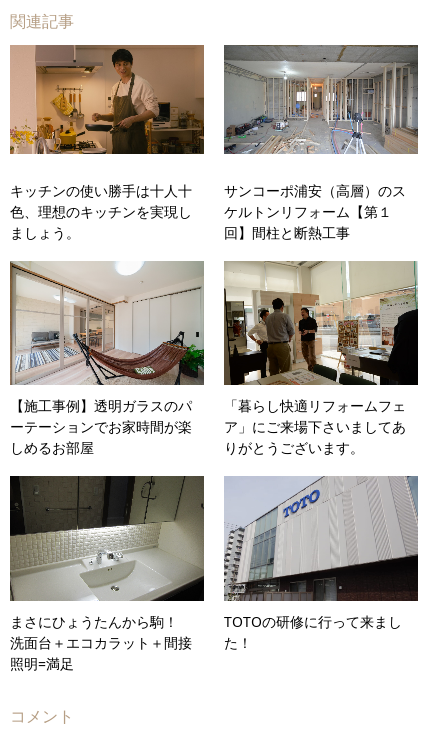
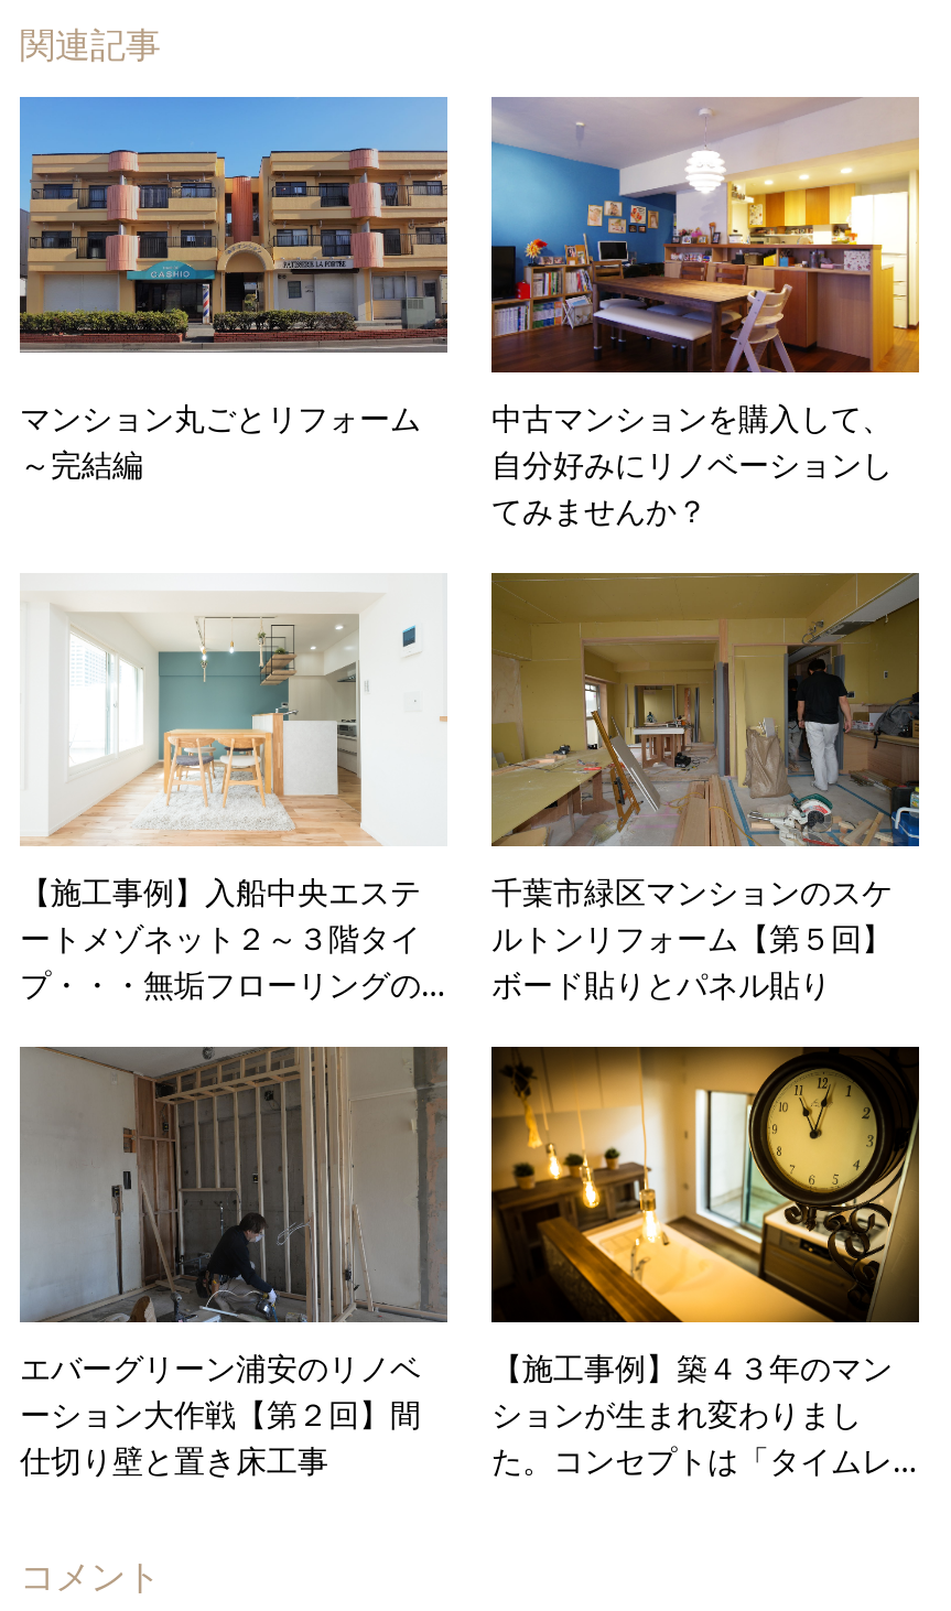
- [image]
- キッチンの使い勝手は十人十
- 色、理想のキッチンを実現し
- ましょう。
+ [image]
+ マンション丸ごとリフォーム
+ ～完結編

- [image]
- サンコーポ浦安（高層）のス
- ケルトンリフォーム【第１
- 回】間柱と断熱工事
+ [image]
+ 中古マンションを購入して、
+ 自分好みにリノベーションし
+ てみませんか？

- [image]
- 【施工事例】透明ガラスのパ
- ーテーションでお家時間が楽
- しめるお部屋
+ [image]
+ 【施工事例】入船中央エステ
+ ートメゾネット２～３階タイ
+ プ・・・無垢フローリングの…

- [image]
- 「暮らし快適リフォームフェ
- ア」にご来場下さいましてあ
- りがとうございます。
+ [image]
+ 千葉市緑区マンションのスケ
+ ルトンリフォーム【第５回】
+ ボード貼りとパネル貼り

- [image]
- まさにひょうたんから駒！
- 洗面台＋エコカラット＋間接
- 照明=満足
+ [image]
+ エバーグリーン浦安のリノベ
+ ーション大作戦【第２回】間
+ 仕切り壁と置き床工事

- [image]
- TOTOの研修に行って来まし
- た！
+ [image]
+ 【施工事例】築４３年のマン
+ ションが生まれ変わりまし
+ た。コンセプトは「タイムレ…
